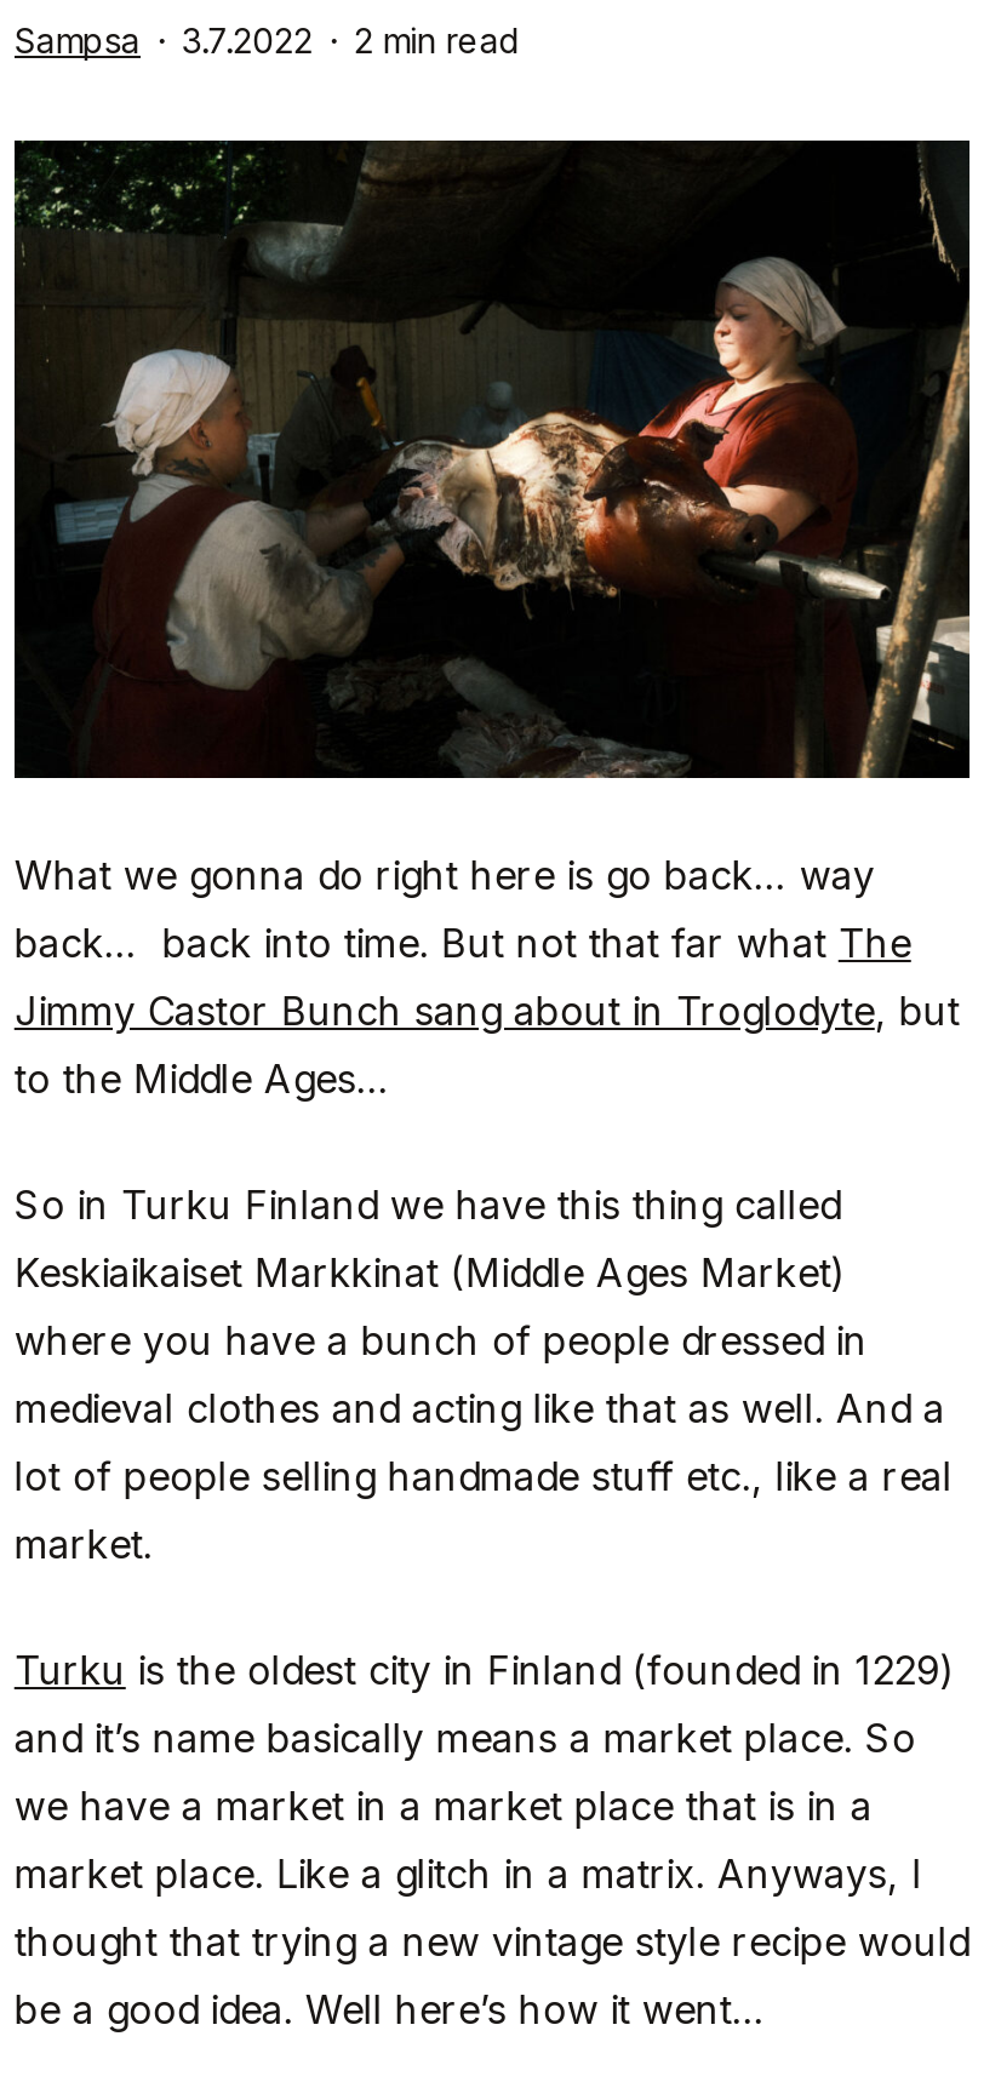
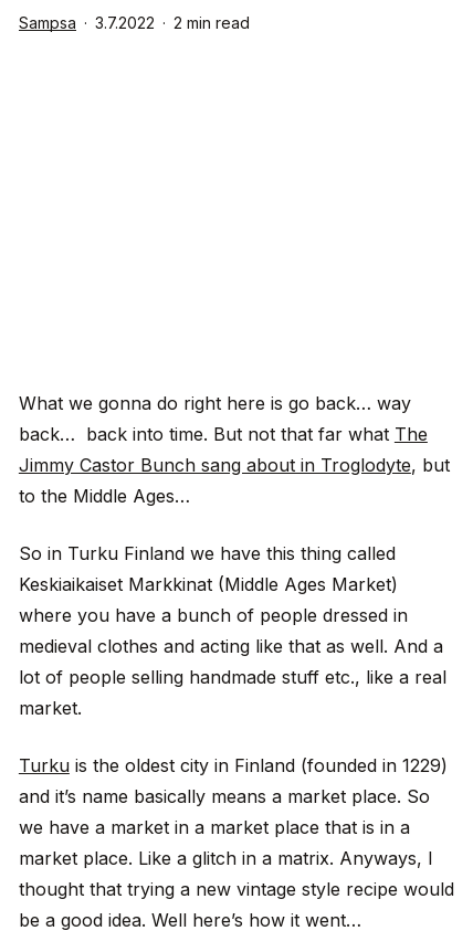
- [image]
